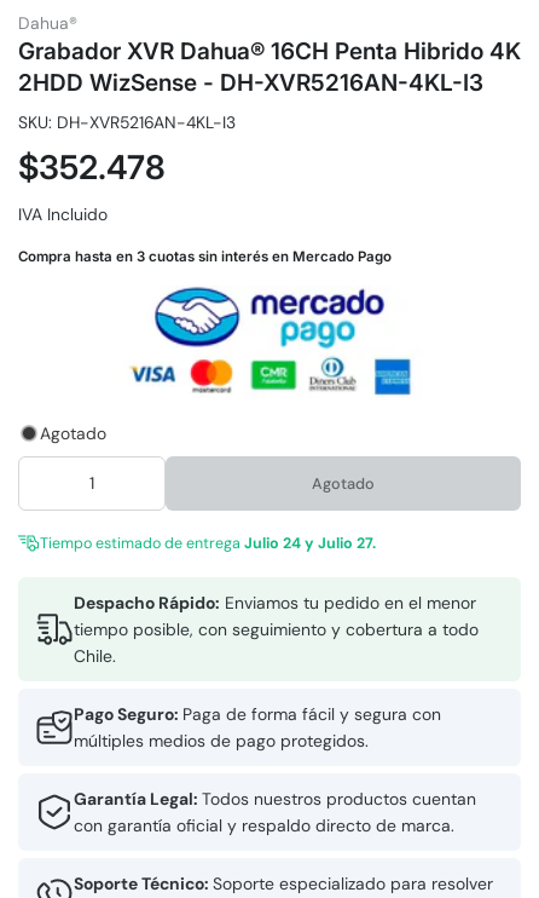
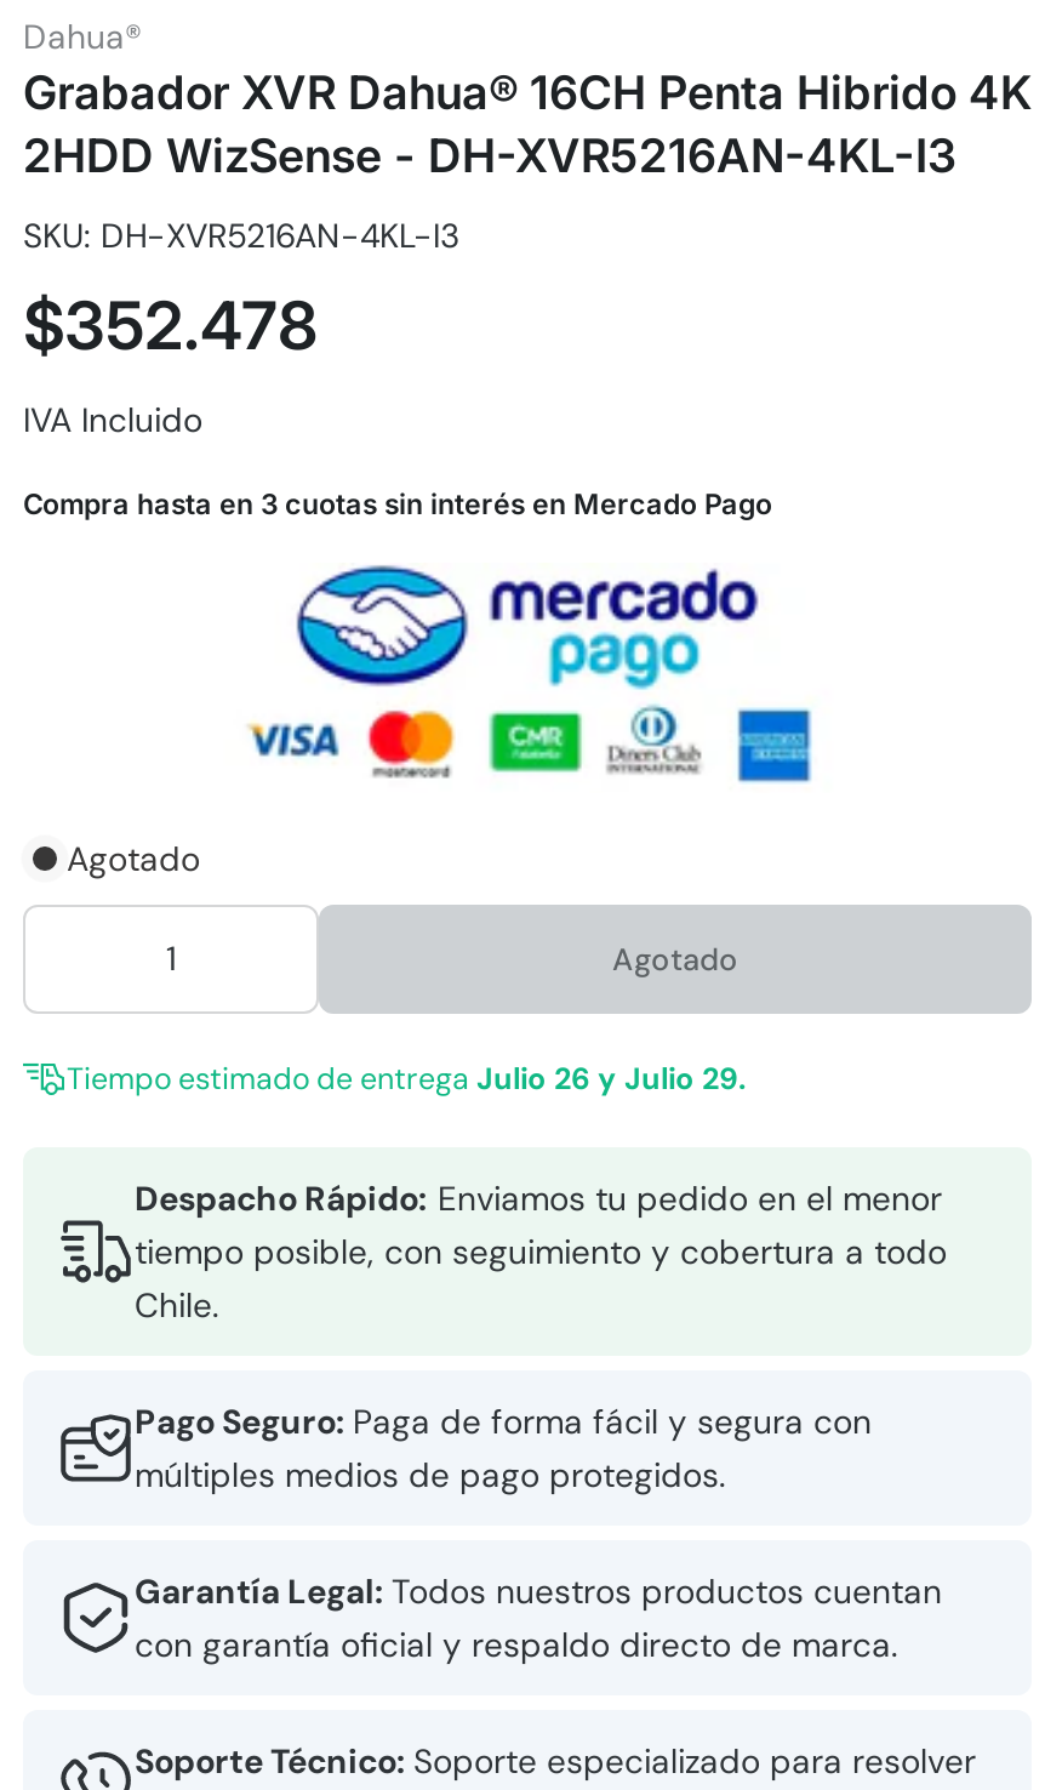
- Tiempo estimado de entrega Julio 24 y Julio 27.
+ Tiempo estimado de entrega Julio 26 y Julio 29.
